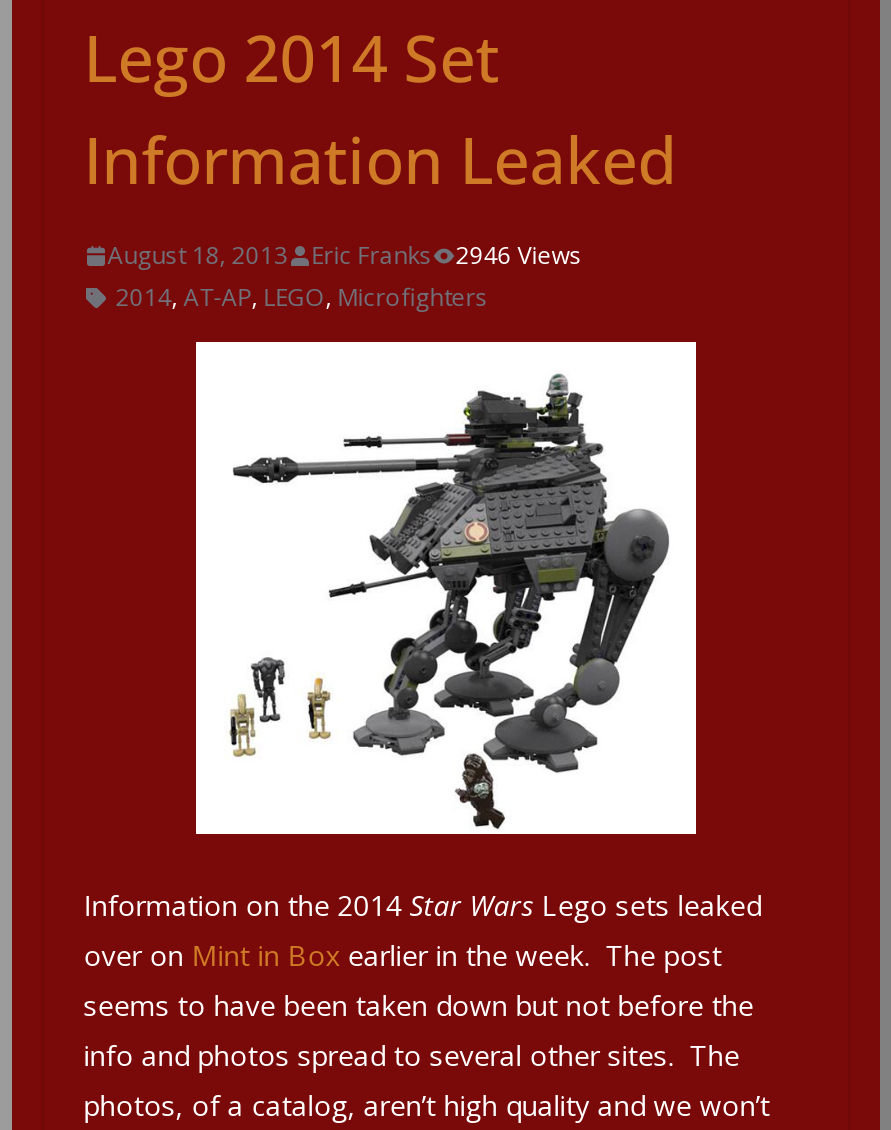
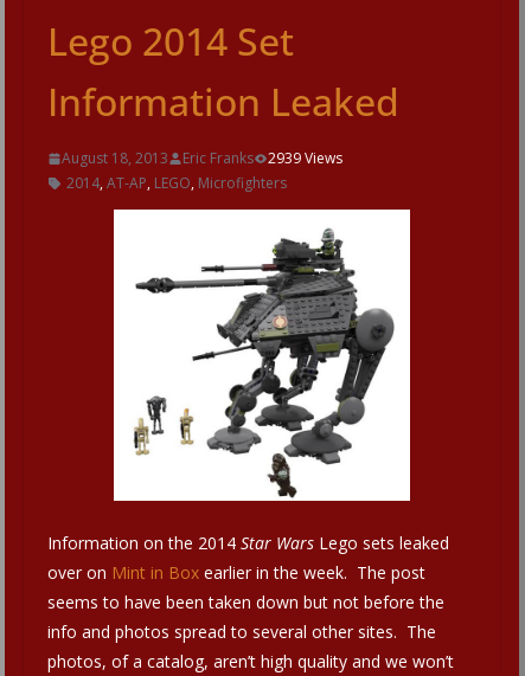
- August 18, 2013 Eric Franks 2946 Views
+ August 18, 2013 Eric Franks 2939 Views
